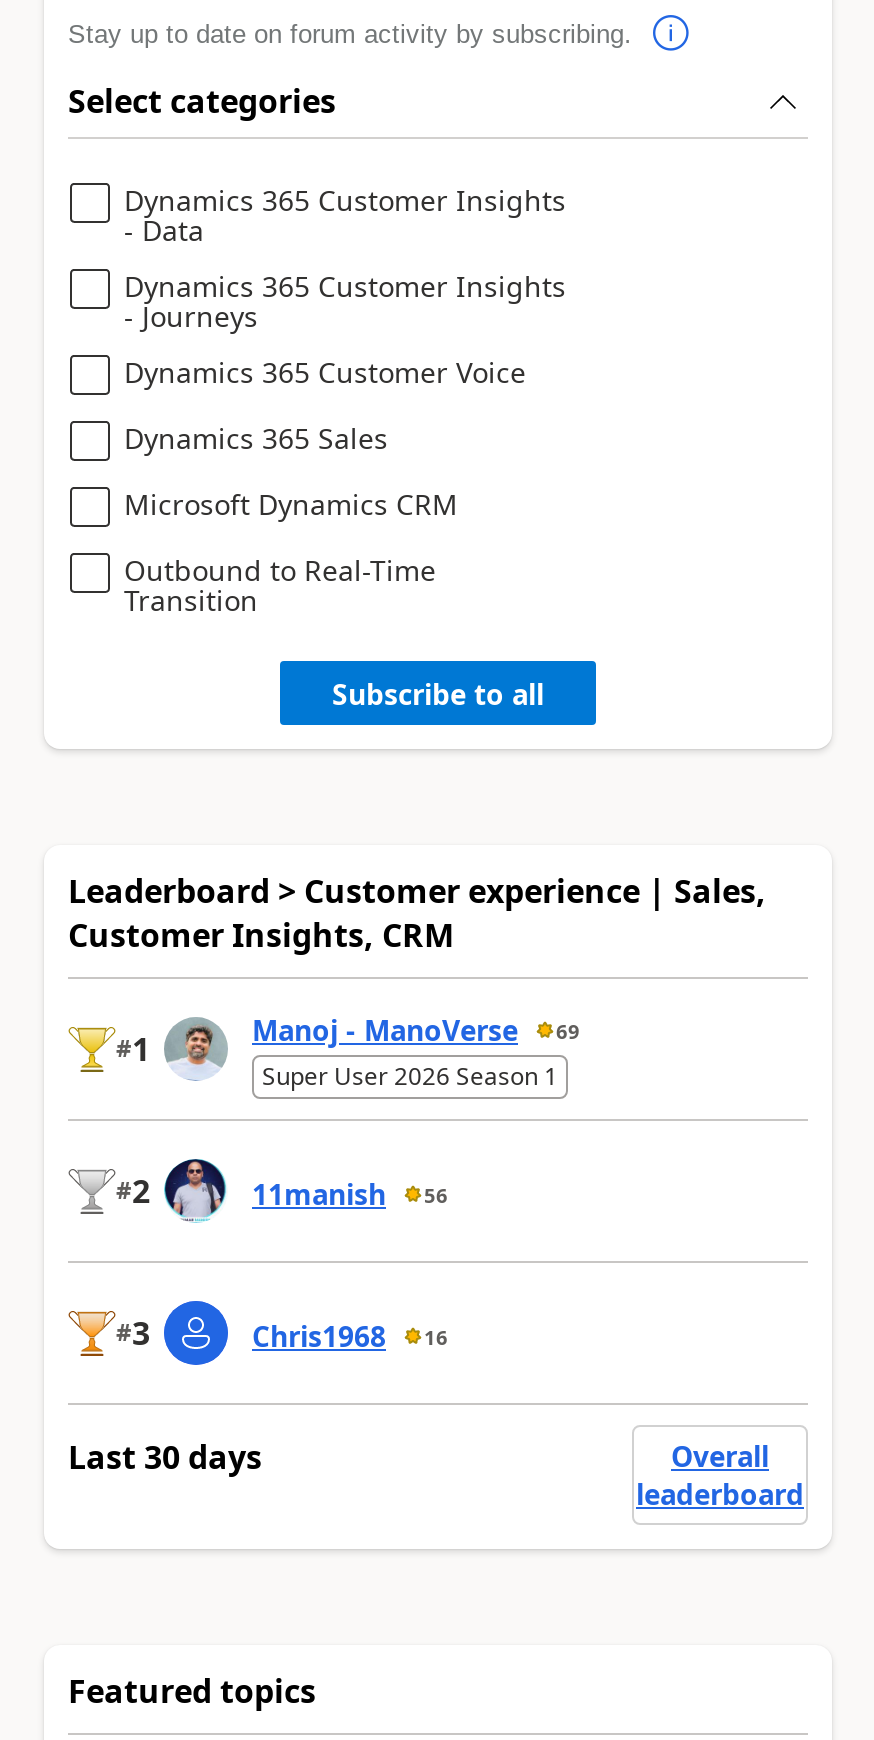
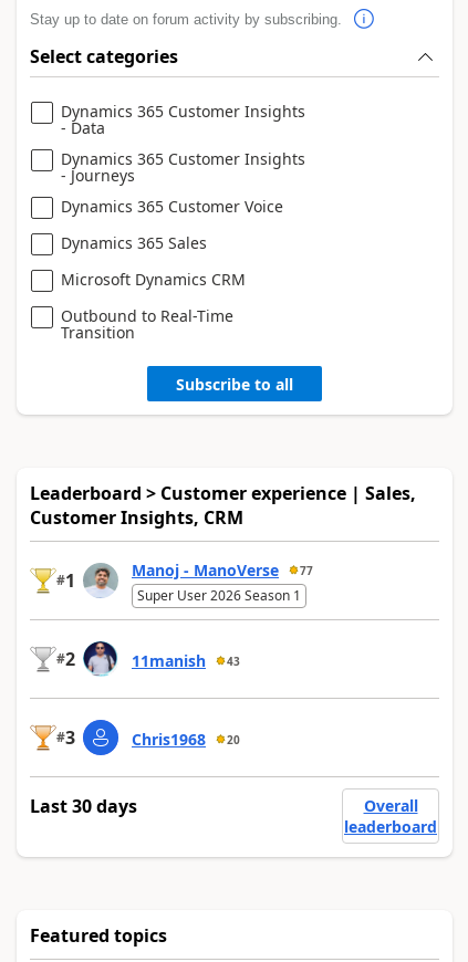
- Manoj - ManoVerse 69
+ Manoj - ManoVerse 77

- 11manish 56
+ 11manish 43

- Chris1968 16
+ Chris1968 20
